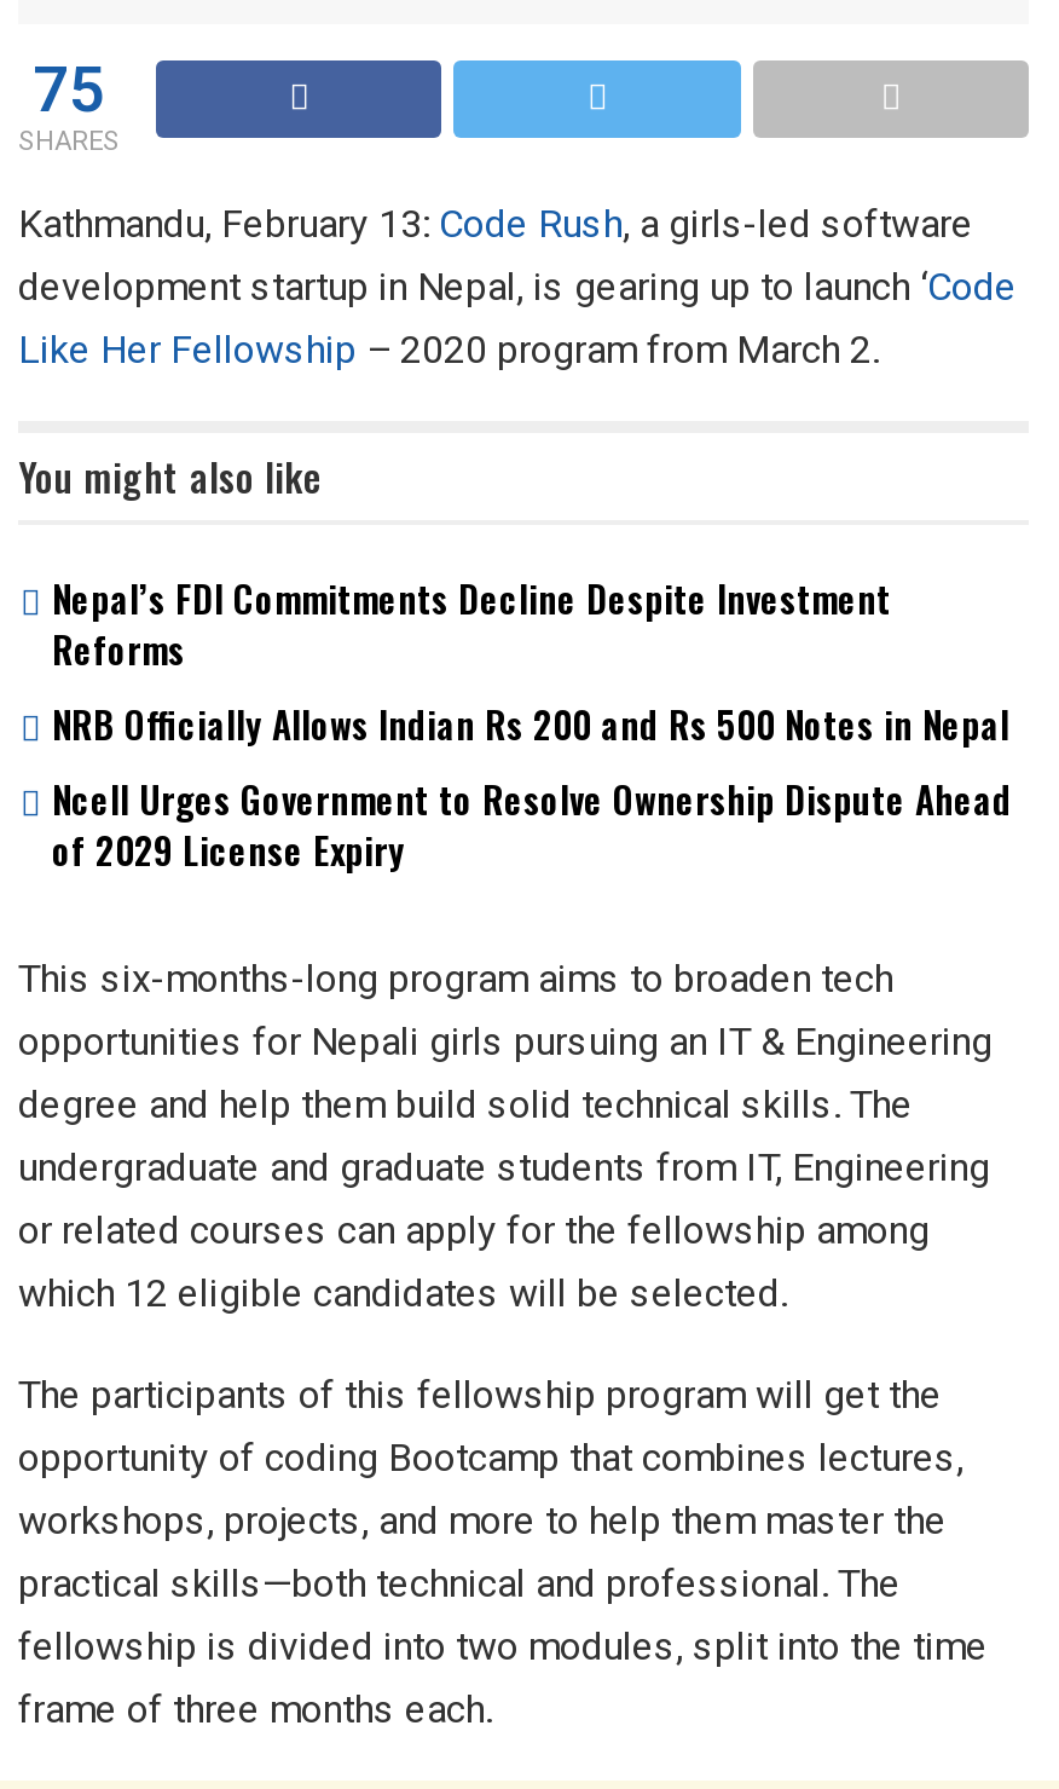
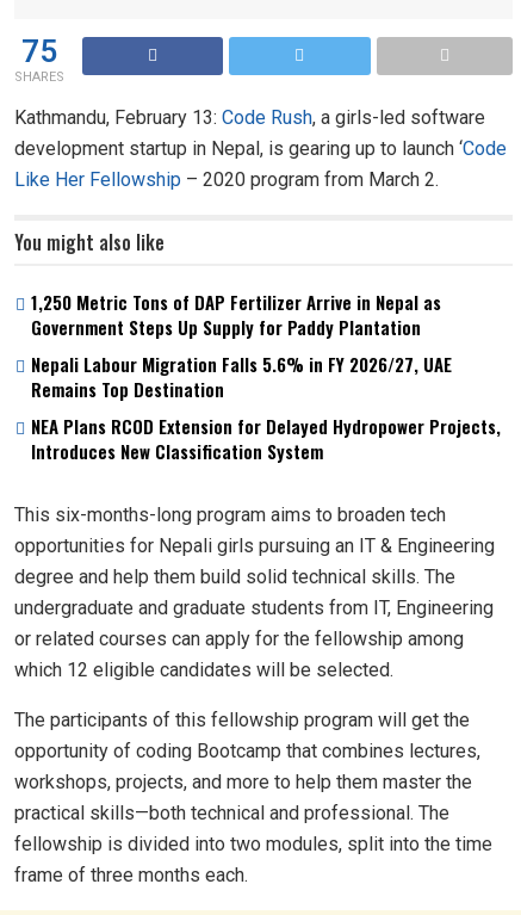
- Nepal’s FDI Commitments Decline Despite Investment
- Reforms
- NRB Officially Allows Indian Rs 200 and Rs 500 Notes in Nepal
- Ncell Urges Government to Resolve Ownership Dispute Ahead
- of 2029 License Expiry
+ 1,250 Metric Tons of DAP Fertilizer Arrive in Nepal as
+ Government Steps Up Supply for Paddy Plantation
+ Nepali Labour Migration Falls 5.6% in FY 2026/27, UAE
+ Remains Top Destination
+ NEA Plans RCOD Extension for Delayed Hydropower Projects,
+ Introduces New Classification System
